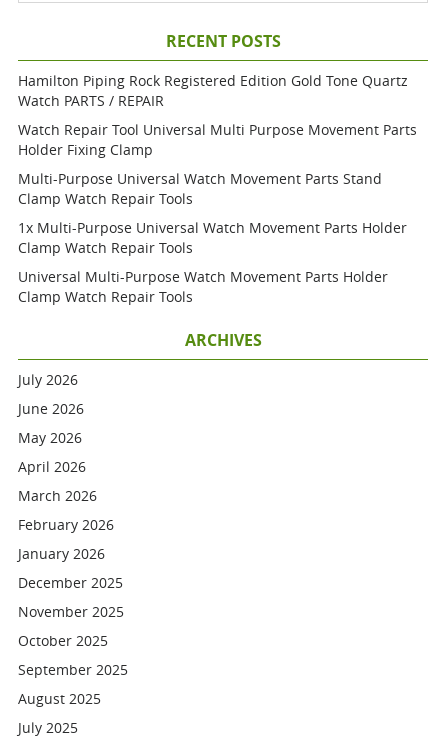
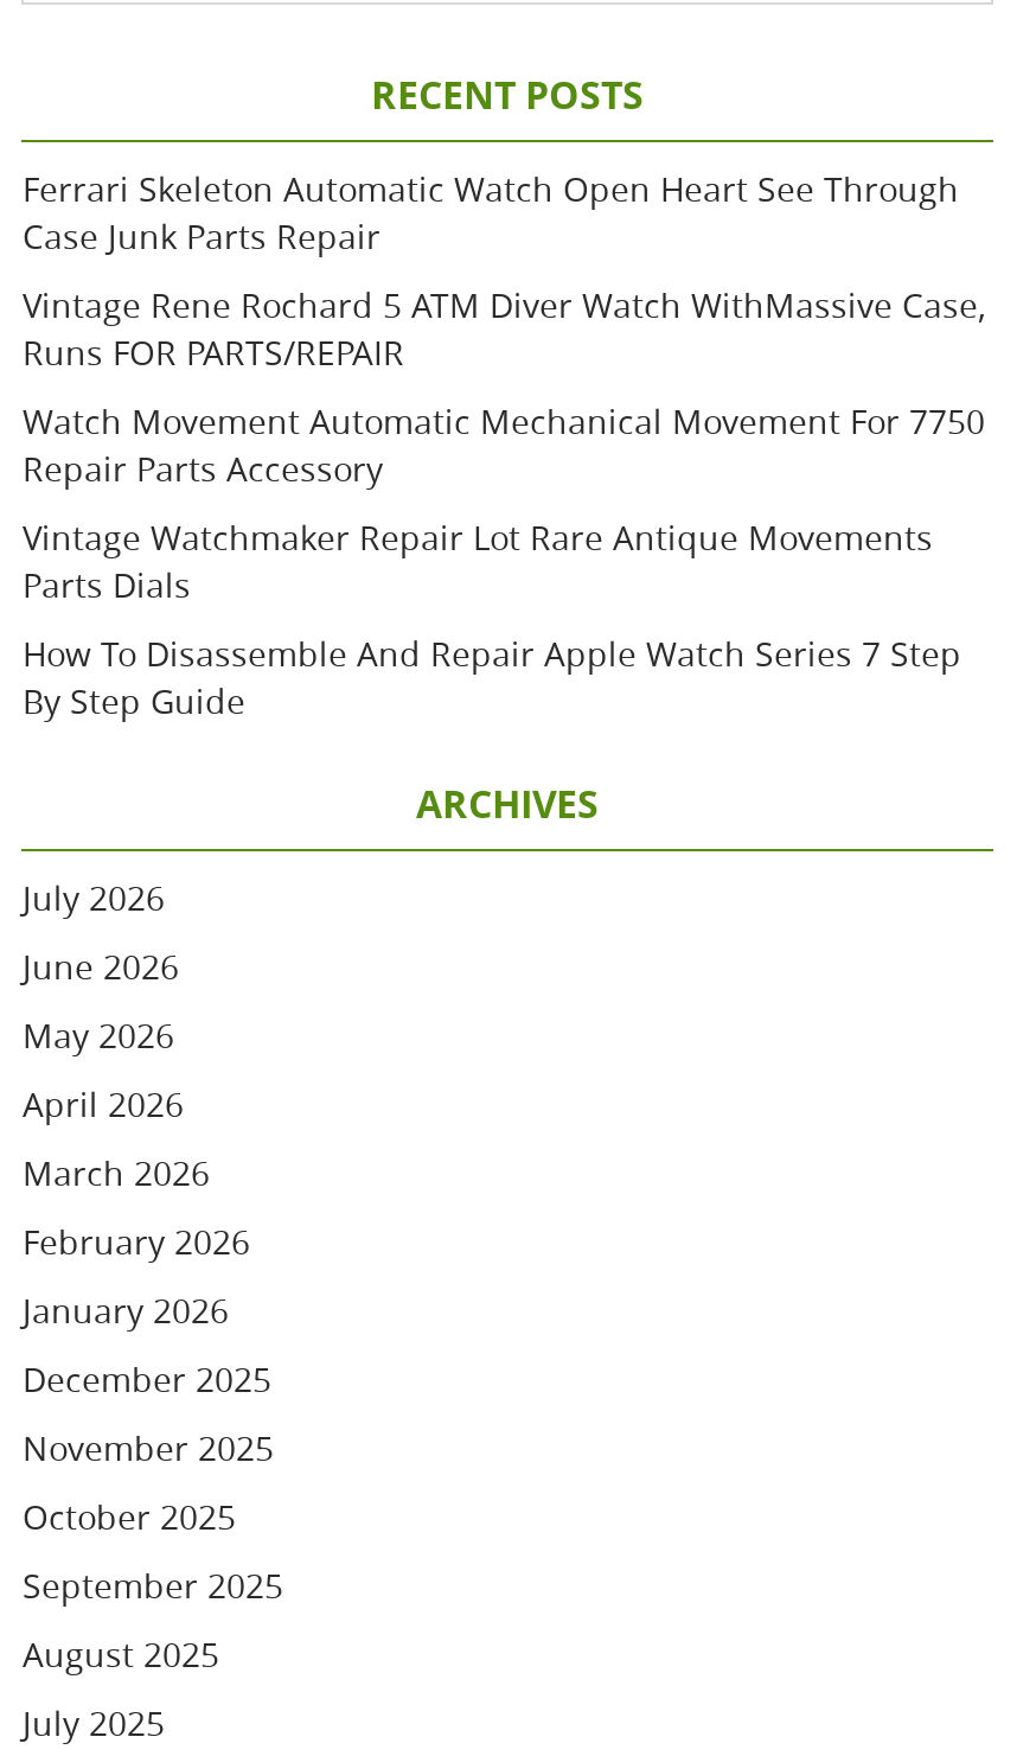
- Hamilton Piping Rock Registered Edition Gold Tone Quartz
- Watch PARTS / REPAIR
+ Ferrari Skeleton Automatic Watch Open Heart See Through
+ Case Junk Parts Repair

- Watch Repair Tool Universal Multi Purpose Movement Parts
- Holder Fixing Clamp
+ Vintage Rene Rochard 5 ATM Diver Watch WithMassive Case,
+ Runs FOR PARTS/REPAIR

- Multi-Purpose Universal Watch Movement Parts Stand
- Clamp Watch Repair Tools
+ Watch Movement Automatic Mechanical Movement For 7750
+ Repair Parts Accessory

- 1x Multi-Purpose Universal Watch Movement Parts Holder
- Clamp Watch Repair Tools
+ Vintage Watchmaker Repair Lot Rare Antique Movements
+ Parts Dials

- Universal Multi-Purpose Watch Movement Parts Holder
- Clamp Watch Repair Tools
+ How To Disassemble And Repair Apple Watch Series 7 Step
+ By Step Guide
